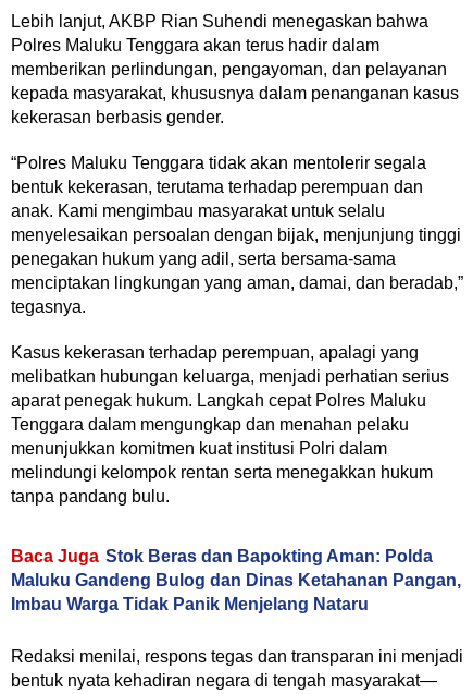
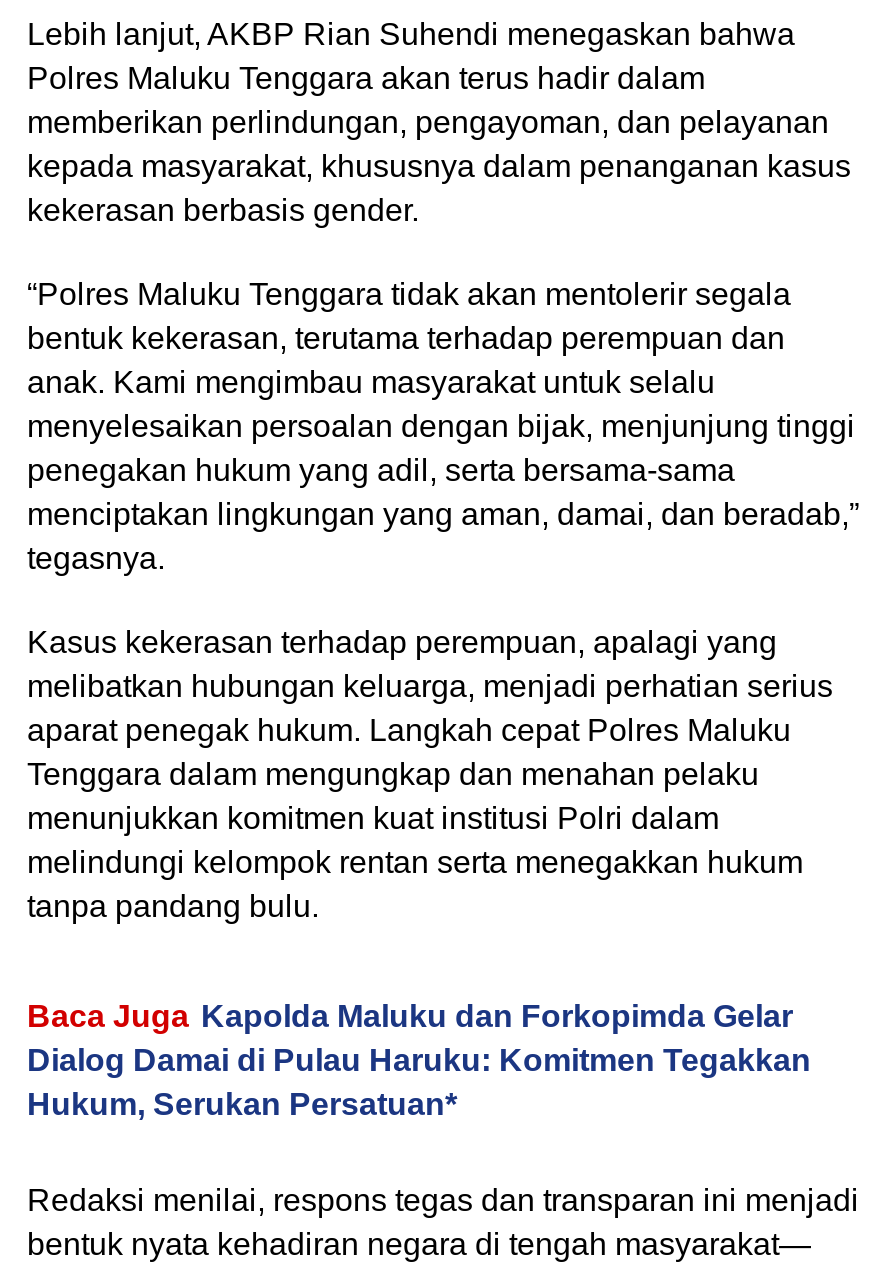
- Baca Juga Stok Beras dan Bapokting Aman: Polda
- Maluku Gandeng Bulog dan Dinas Ketahanan Pangan,
- Imbau Warga Tidak Panik Menjelang Nataru
+ Baca Juga Kapolda Maluku dan Forkopimda Gelar
+ Dialog Damai di Pulau Haruku: Komitmen Tegakkan
+ Hukum, Serukan Persatuan*
